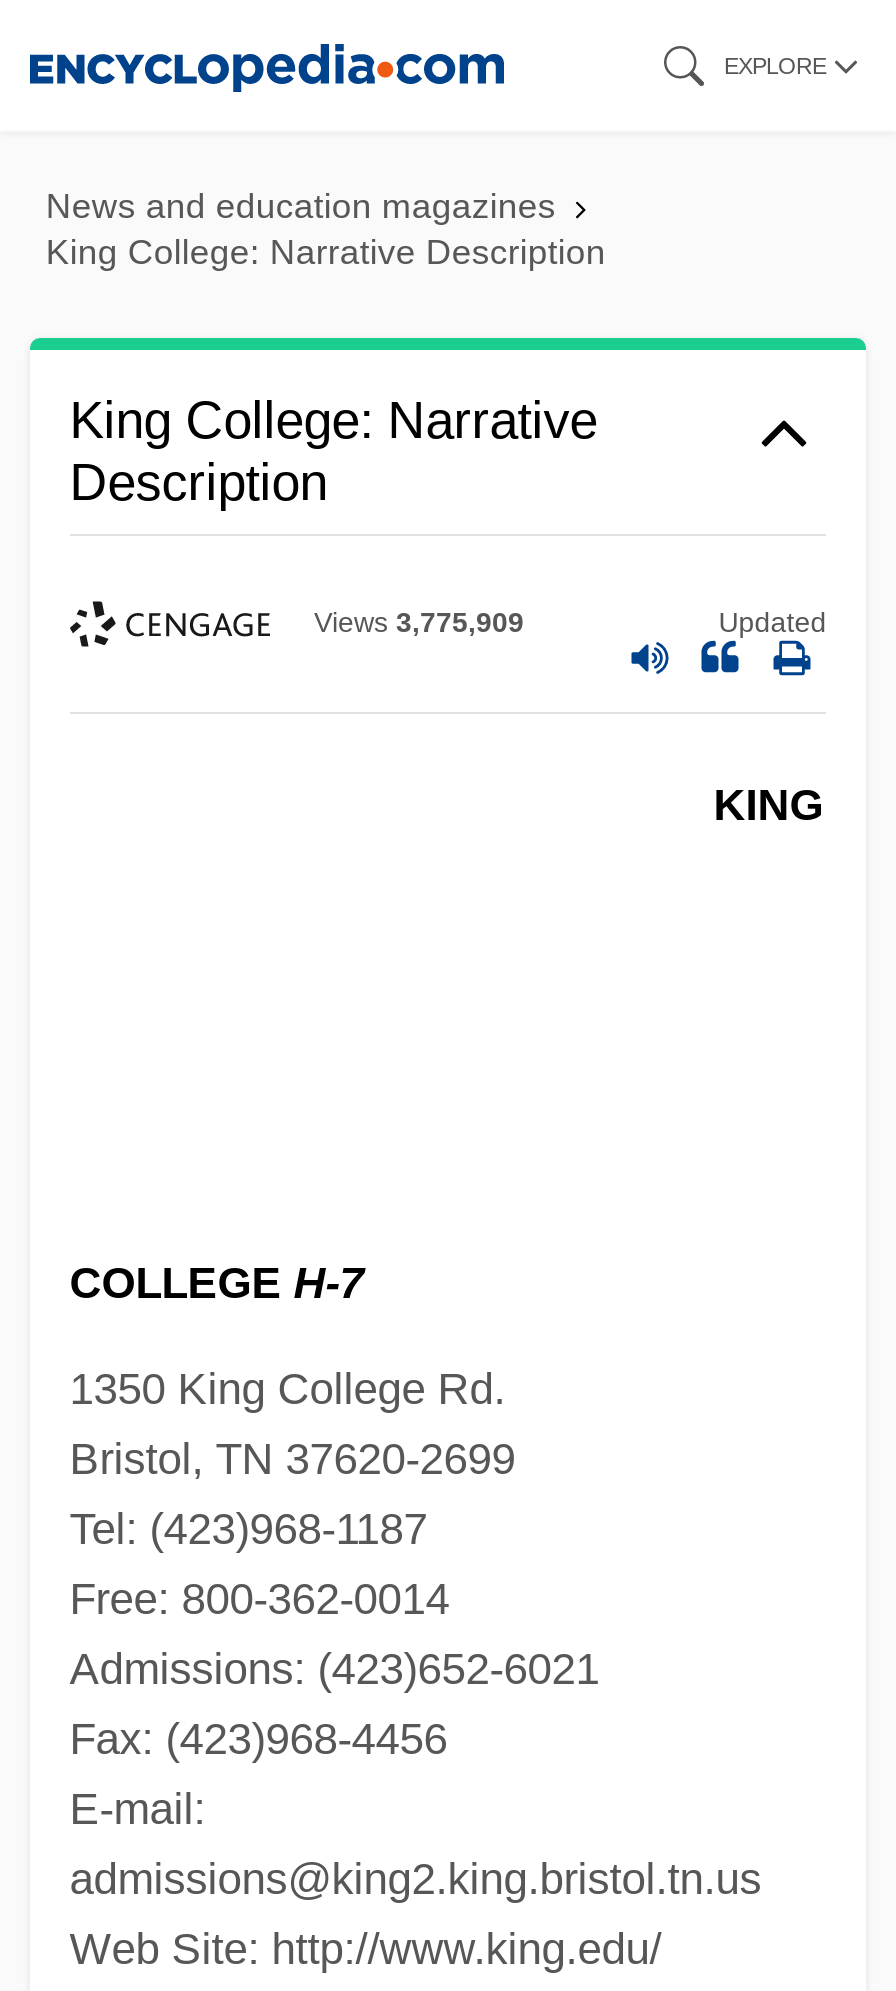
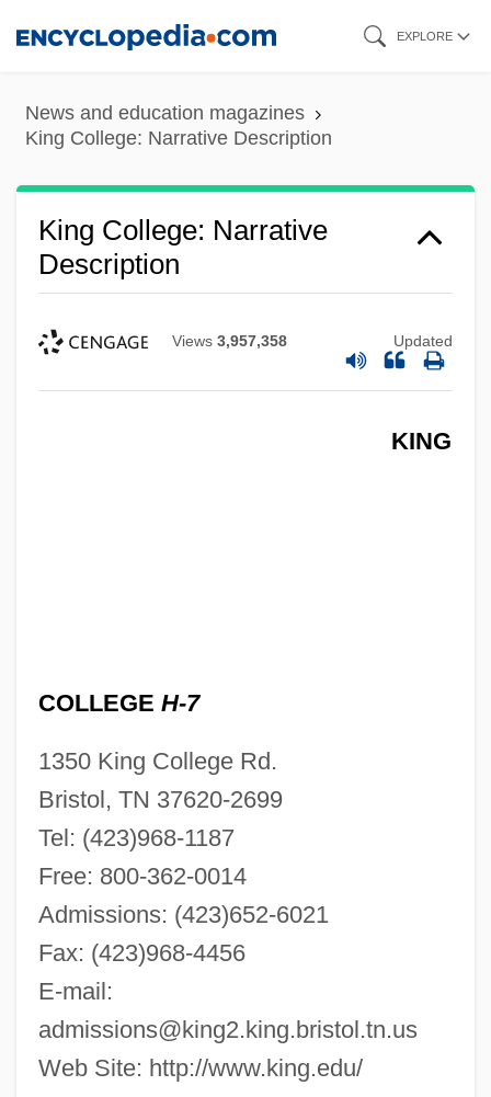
- Views 3,775,909
+ Views 3,957,358
